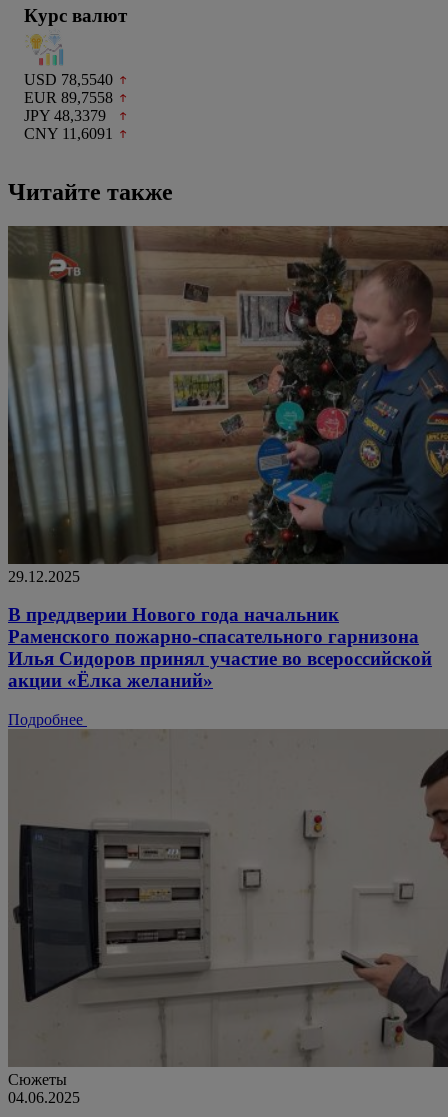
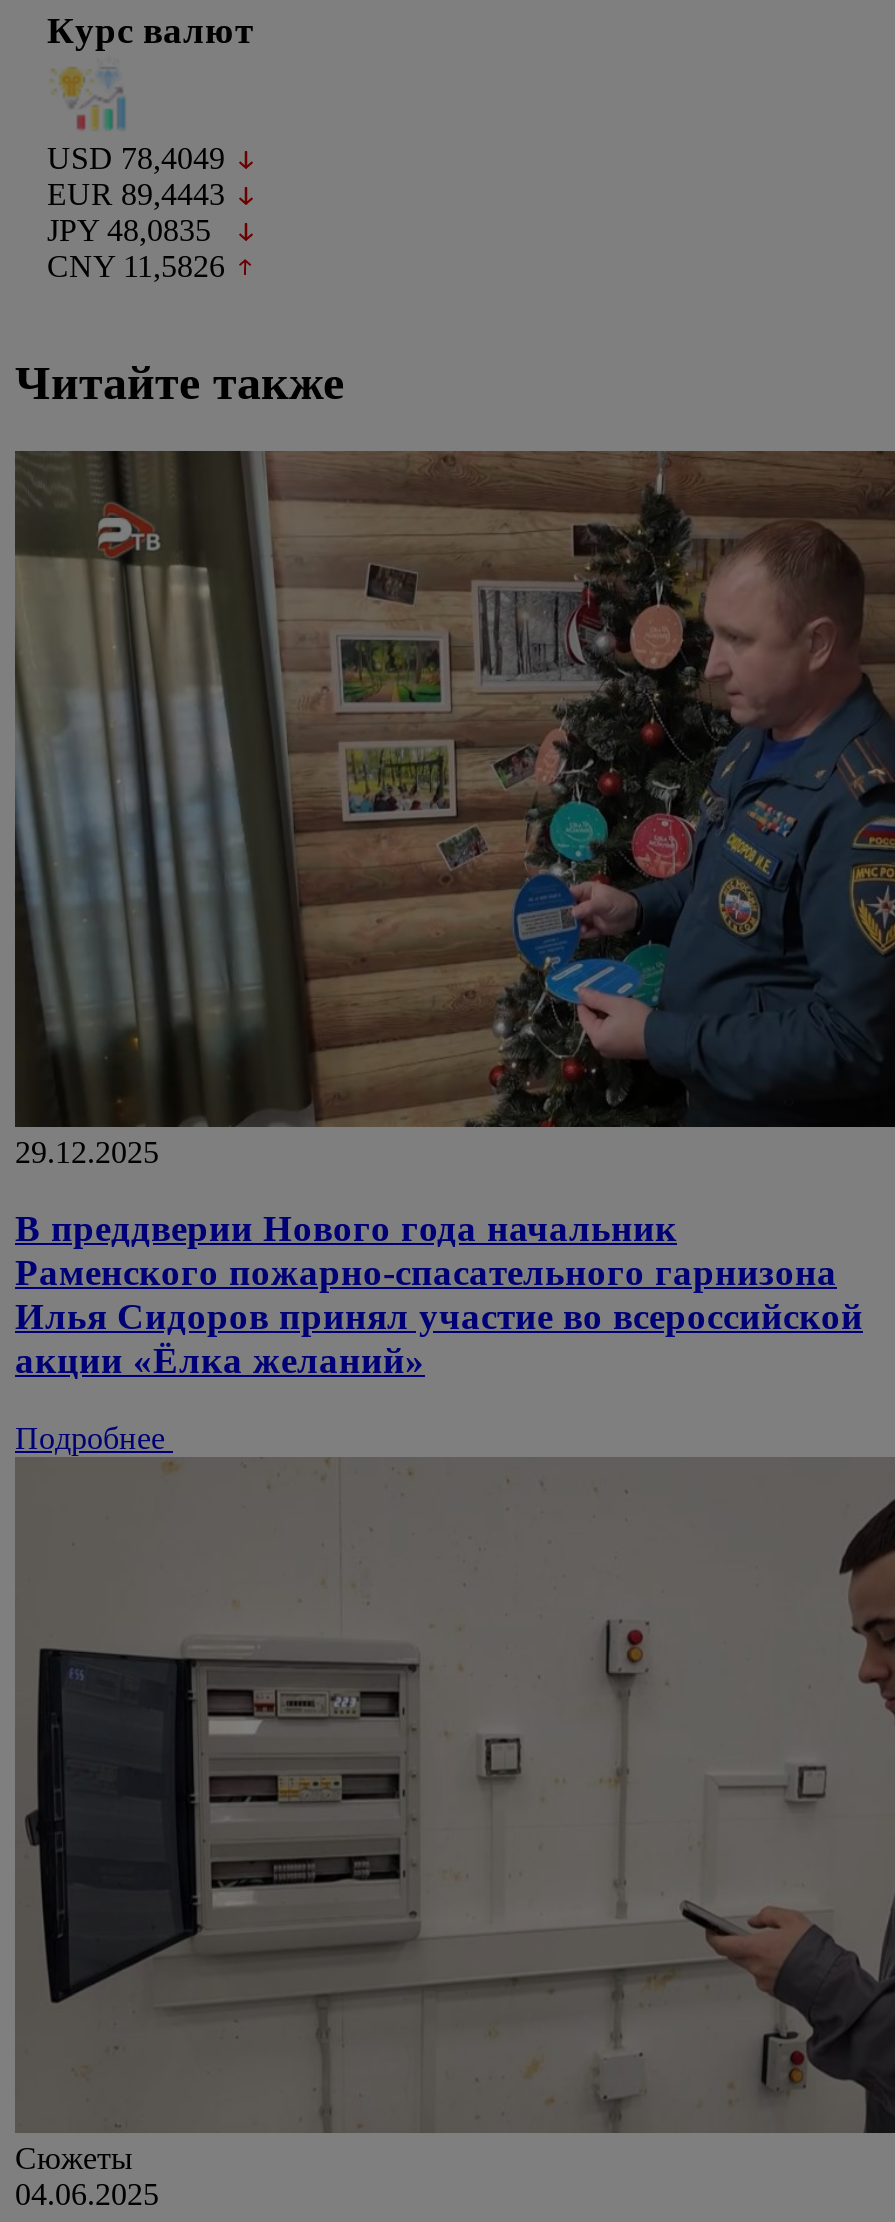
- USD 78,5540
+ USD 78,4049

- EUR 89,7558
+ EUR 89,4443

- JPY 48,3379
+ JPY 48,0835

- CNY 11,6091
+ CNY 11,5826
